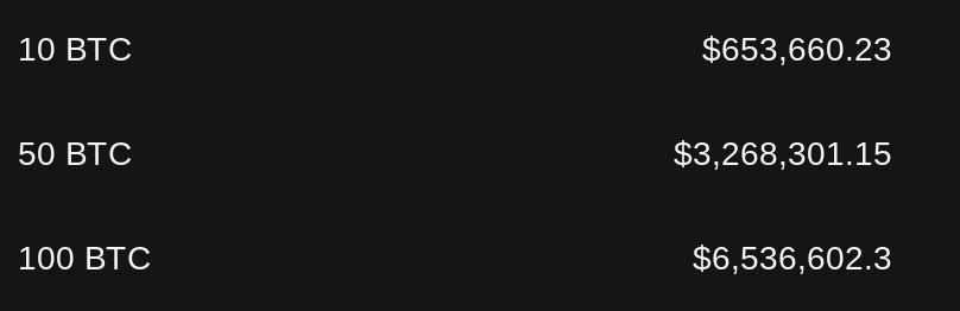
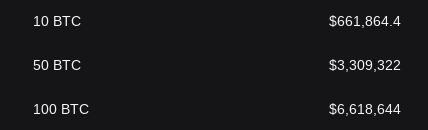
- $653,660.23
+ $661,864.4

- $3,268,301.15
+ $3,309,322

- $6,536,602.3
+ $6,618,644
